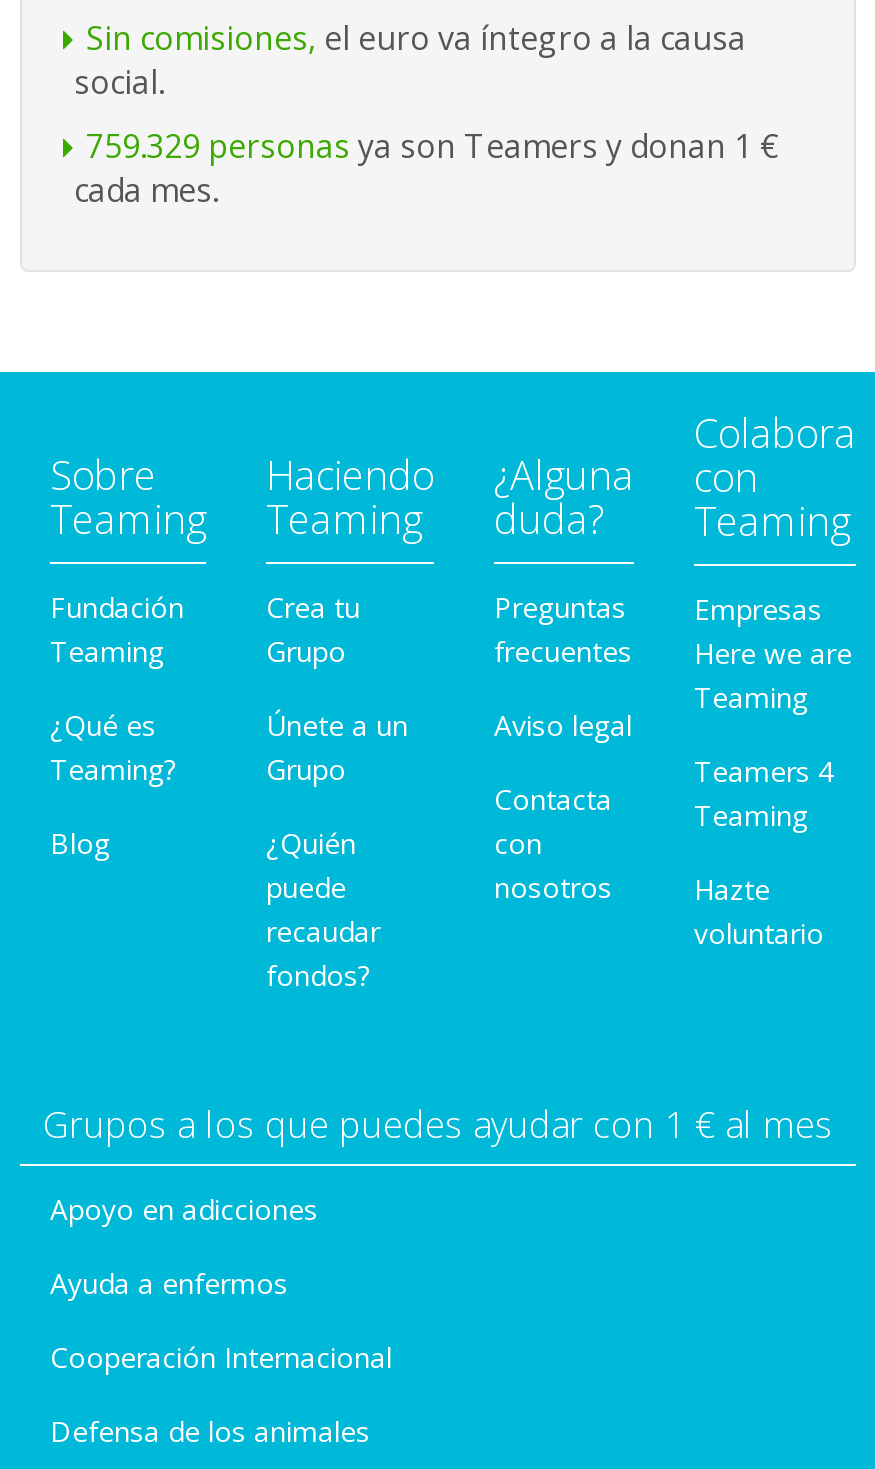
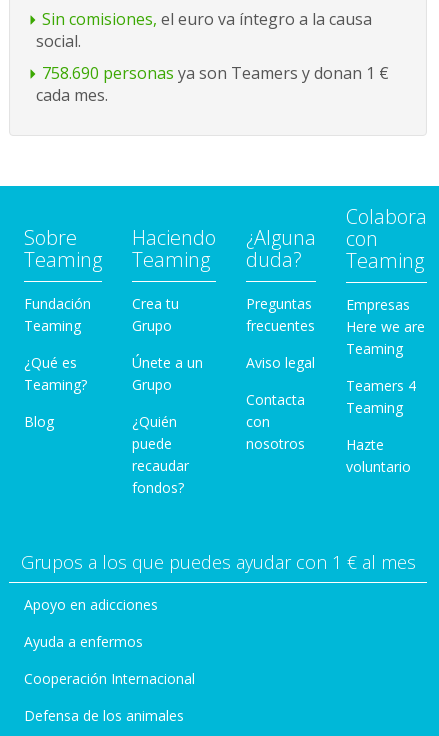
- 759.329 personas ya son Teamers y donan 1 €
+ 758.690 personas ya son Teamers y donan 1 €
